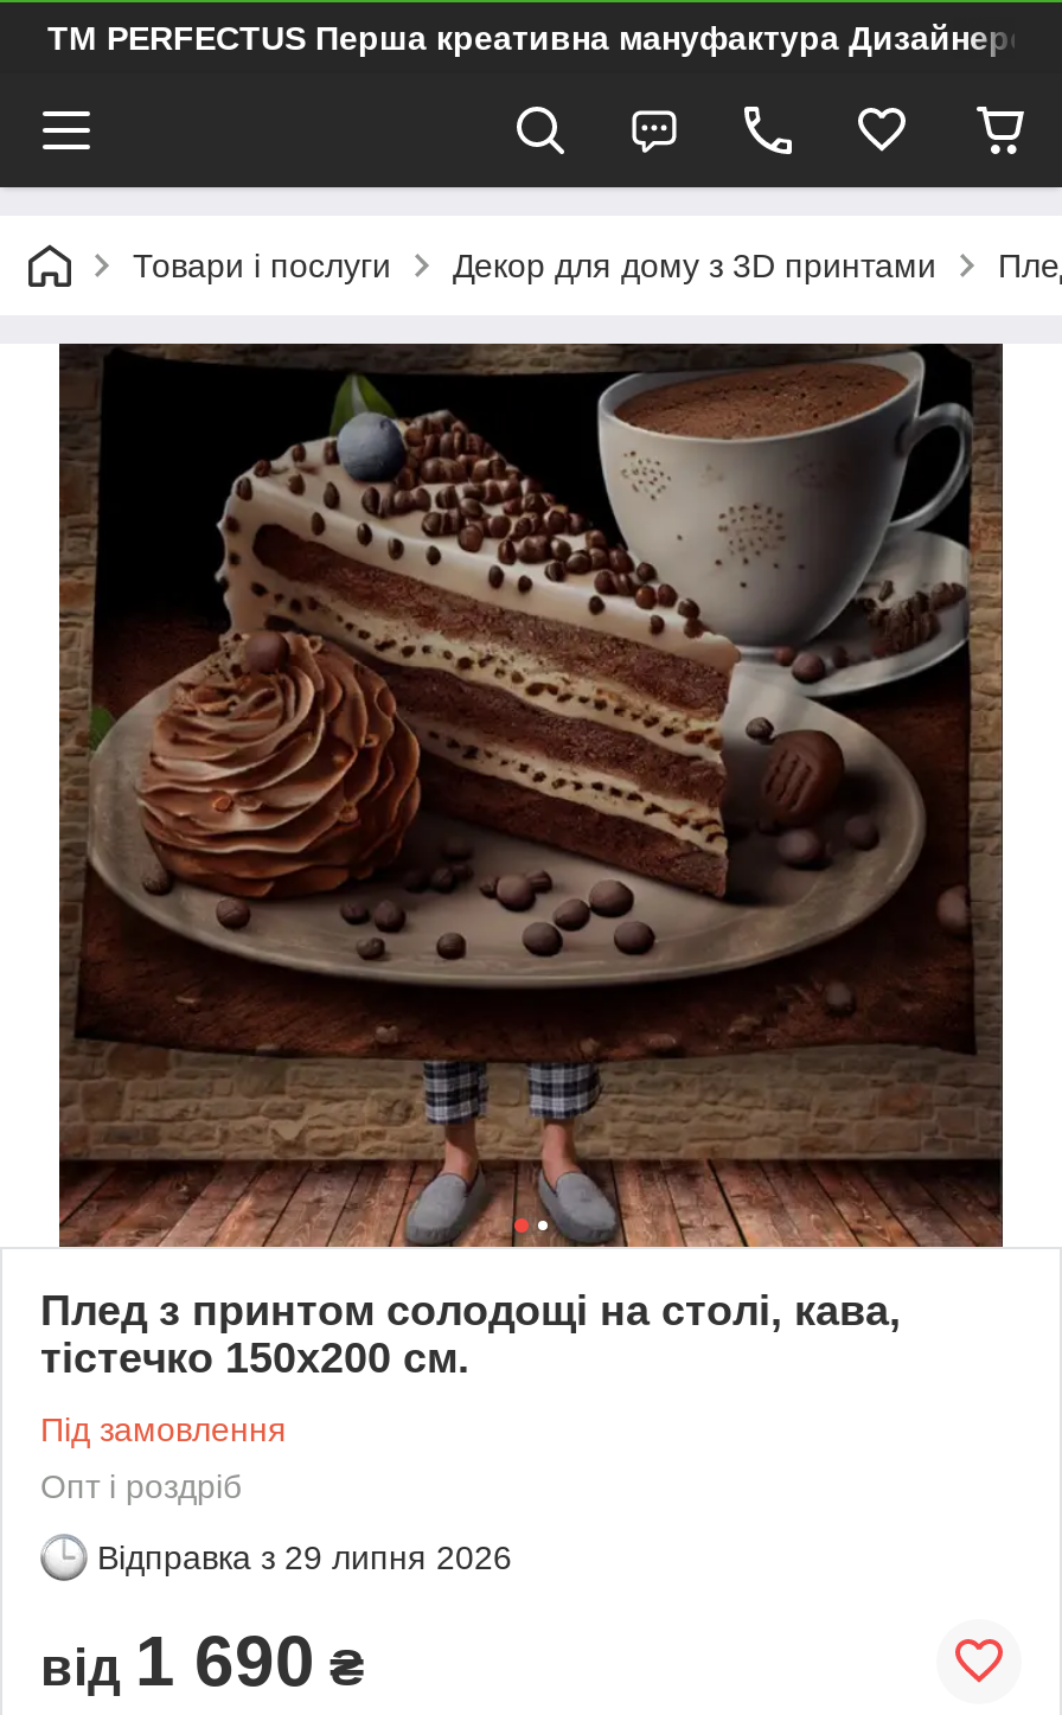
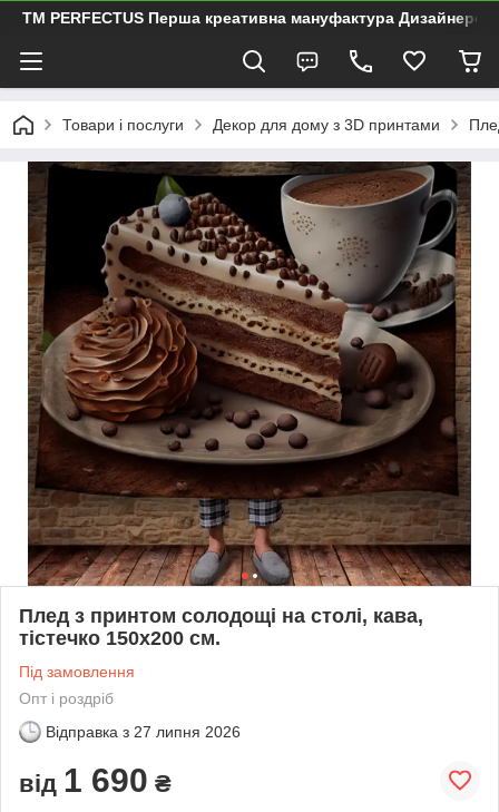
- Відправка з 29 липня 2026
+ Відправка з 27 липня 2026
